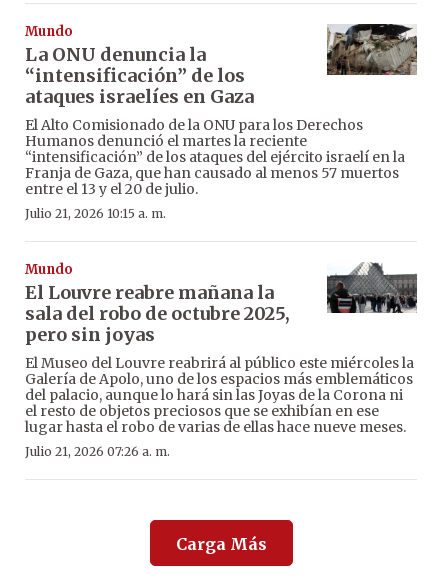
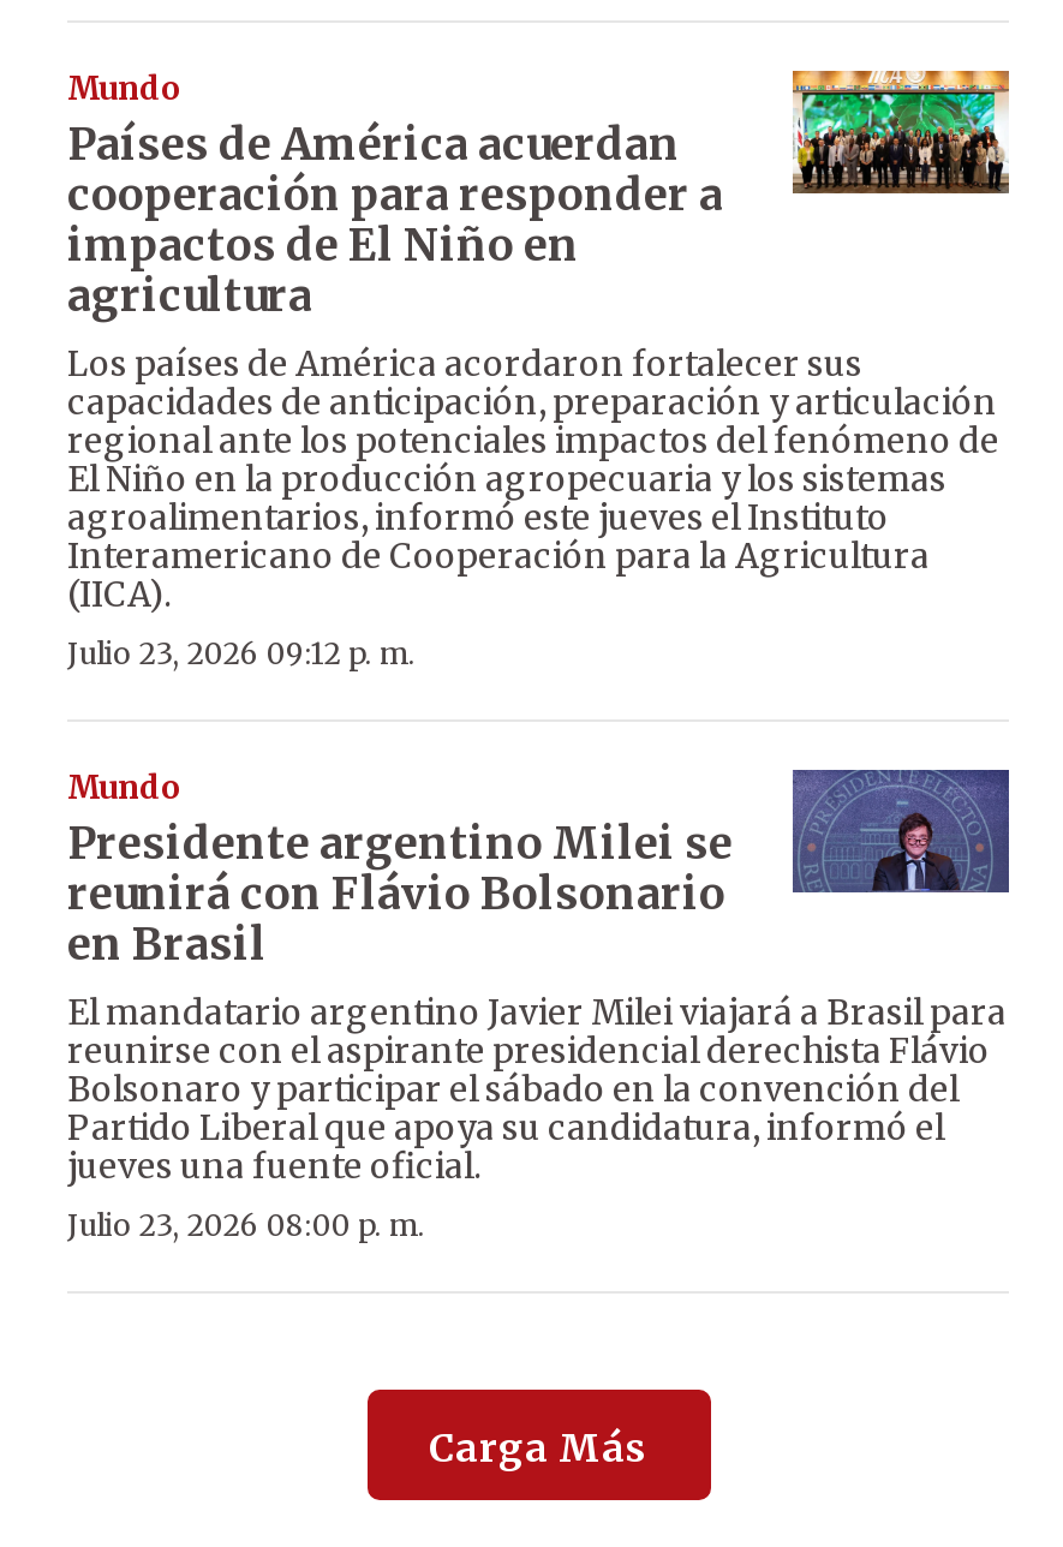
- [image]
- La ONU denuncia la
- “intensificación” de los
- ataques israelíes en Gaza
- El Alto Comisionado de la ONU para los Derechos
- Humanos denunció el martes la reciente
- “intensificación” de los ataques del ejército israelí en la
- Franja de Gaza, que han causado al menos 57 muertos
- entre el 13 y el 20 de julio.
- Julio 21, 2026 10:15 a. m.
+ [image]
+ Países de América acuerdan
+ cooperación para responder a
+ impactos de El Niño en
+ agricultura
+ Los países de América acordaron fortalecer sus
+ capacidades de anticipación, preparación y articulación
+ regional ante los potenciales impactos del fenómeno de
+ El Niño en la producción agropecuaria y los sistemas
+ agroalimentarios, informó este jueves el Instituto
+ Interamericano de Cooperación para la Agricultura
+ (IICA).
+ Julio 23, 2026 09:12 p. m.

- [image]
- El Louvre reabre mañana la
- sala del robo de octubre 2025,
- pero sin joyas
- El Museo del Louvre reabrirá al público este miércoles la
- Galería de Apolo, uno de los espacios más emblemáticos
- del palacio, aunque lo hará sin las Joyas de la Corona ni
- el resto de objetos preciosos que se exhibían en ese
- lugar hasta el robo de varias de ellas hace nueve meses.
- Julio 21, 2026 07:26 a. m.
+ [image]
+ Presidente argentino Milei se
+ reunirá con Flávio Bolsonario
+ en Brasil
+ El mandatario argentino Javier Milei viajará a Brasil para
+ reunirse con el aspirante presidencial derechista Flávio
+ Bolsonaro y participar el sábado en la convención del
+ Partido Liberal que apoya su candidatura, informó el
+ jueves una fuente oficial.
+ Julio 23, 2026 08:00 p. m.
